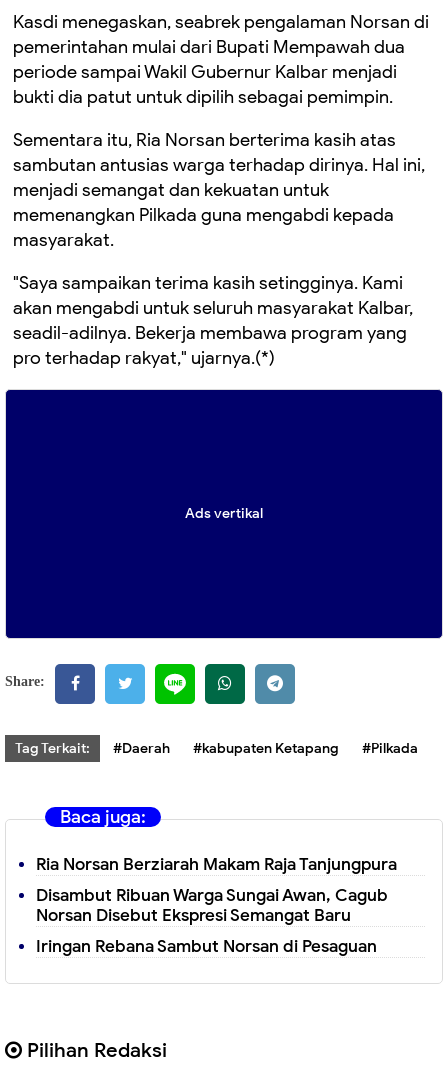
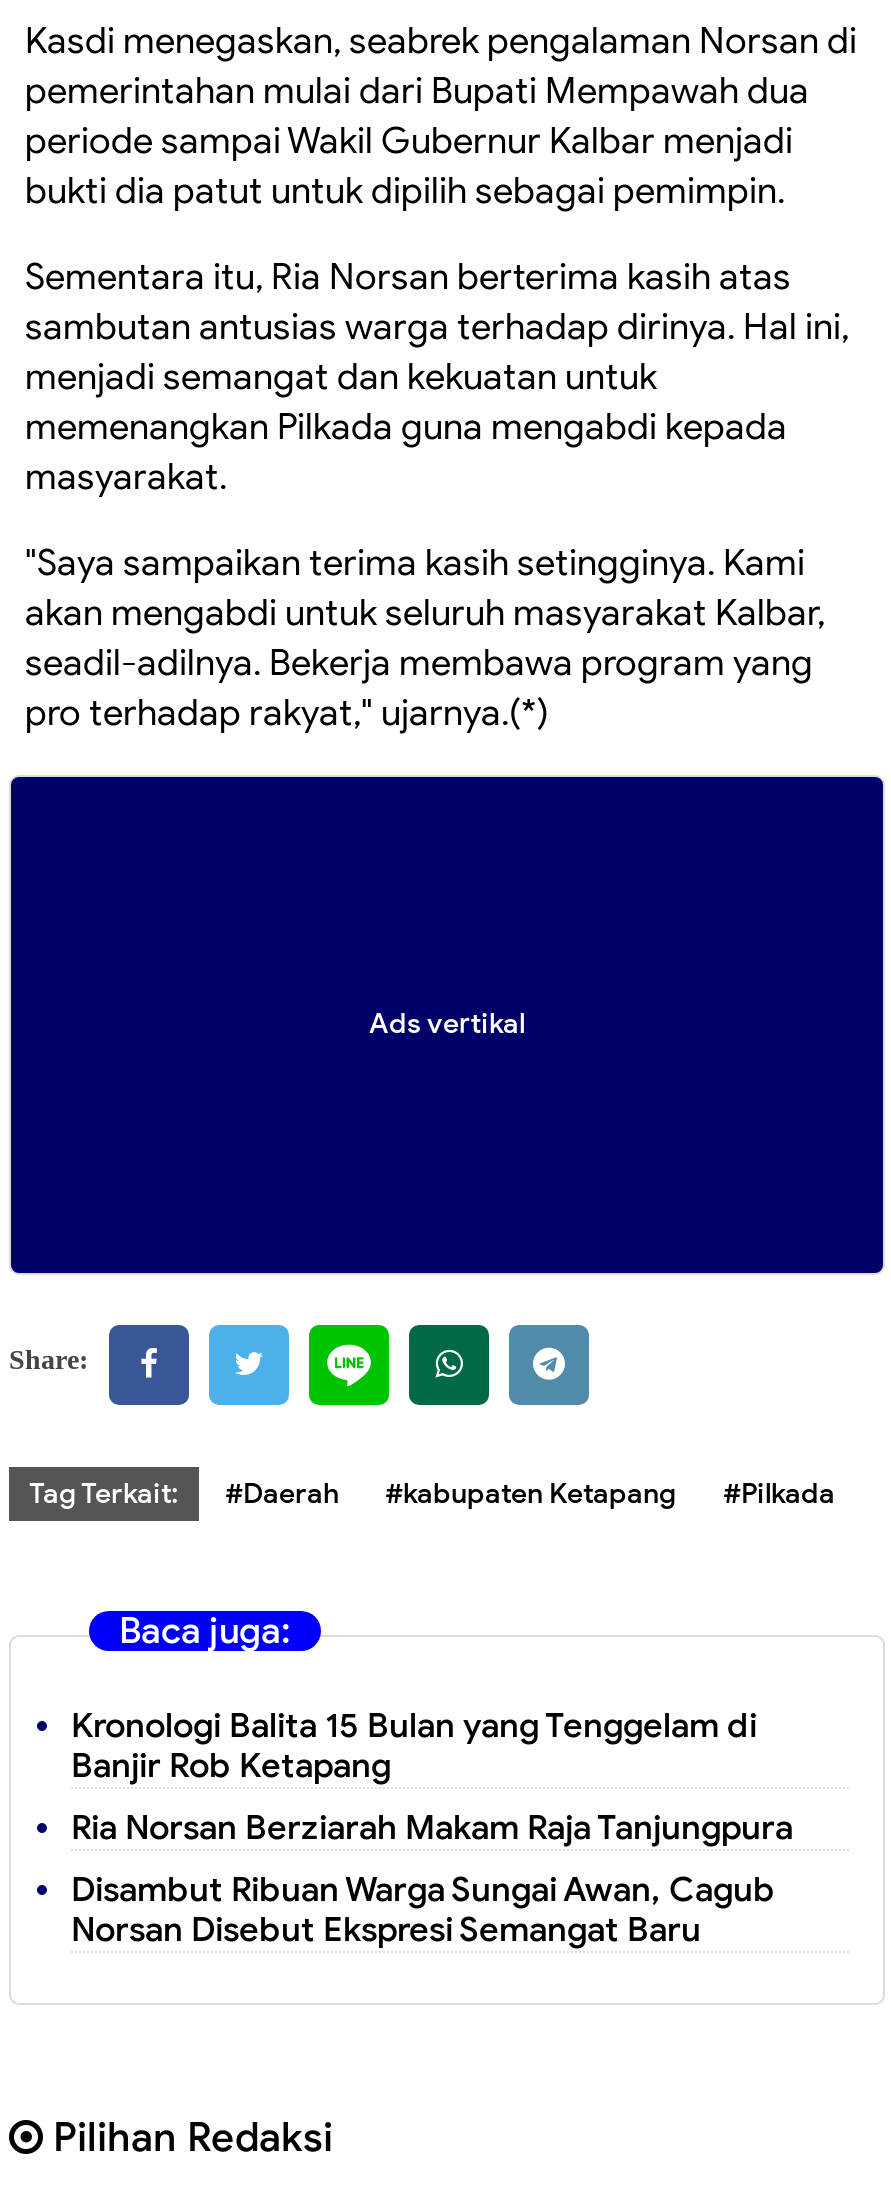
+ Kronologi Balita 15 Bulan yang Tenggelam di
+ Banjir Rob Ketapang

moved down: Ria Norsan Berziarah Makam Raja Tanjungpura | Disambut Ribuan Warga Sungai Awan, Cagub | Norsan Disebut Ekspresi Semangat Baru

- Iringan Rebana Sambut Norsan di Pesaguan
